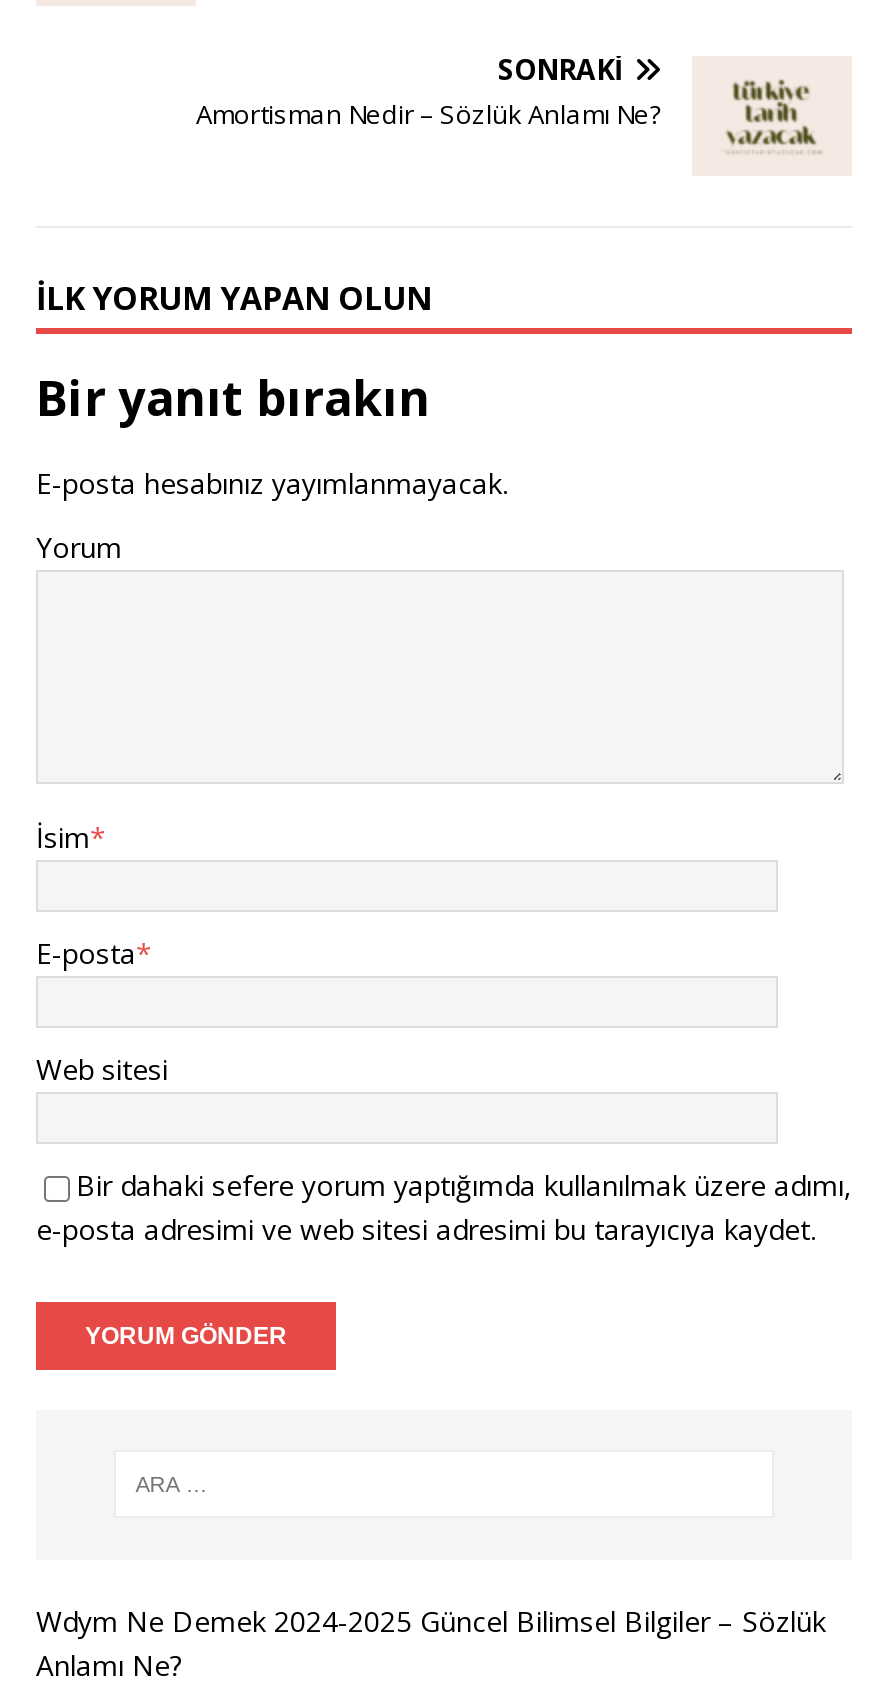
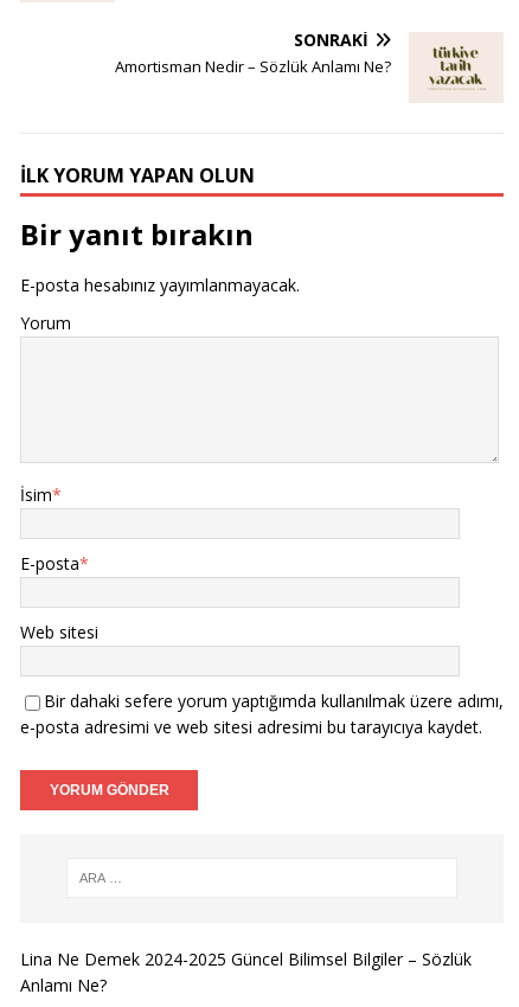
- Wdym Ne Demek 2024-2025 Güncel Bilimsel Bilgiler – Sözlük
+ Lina Ne Demek 2024-2025 Güncel Bilimsel Bilgiler – Sözlük
